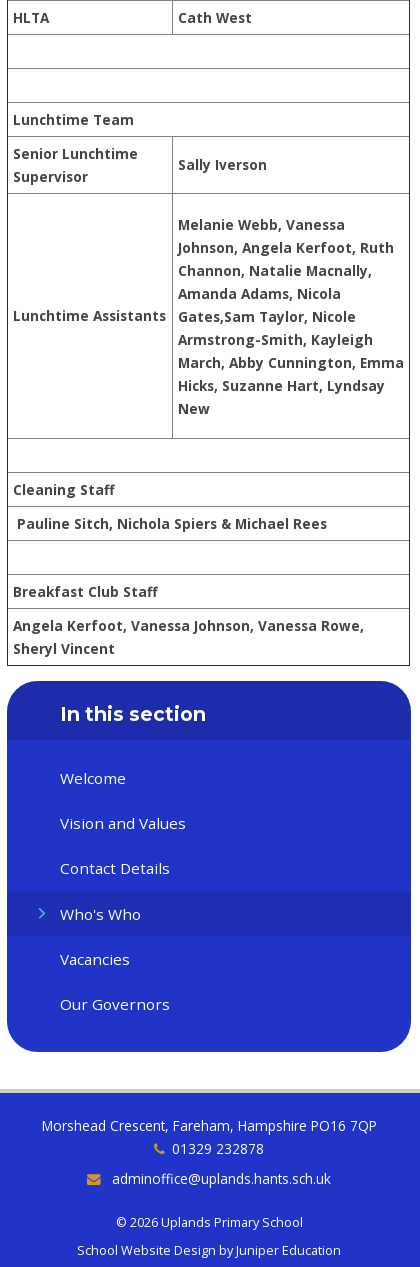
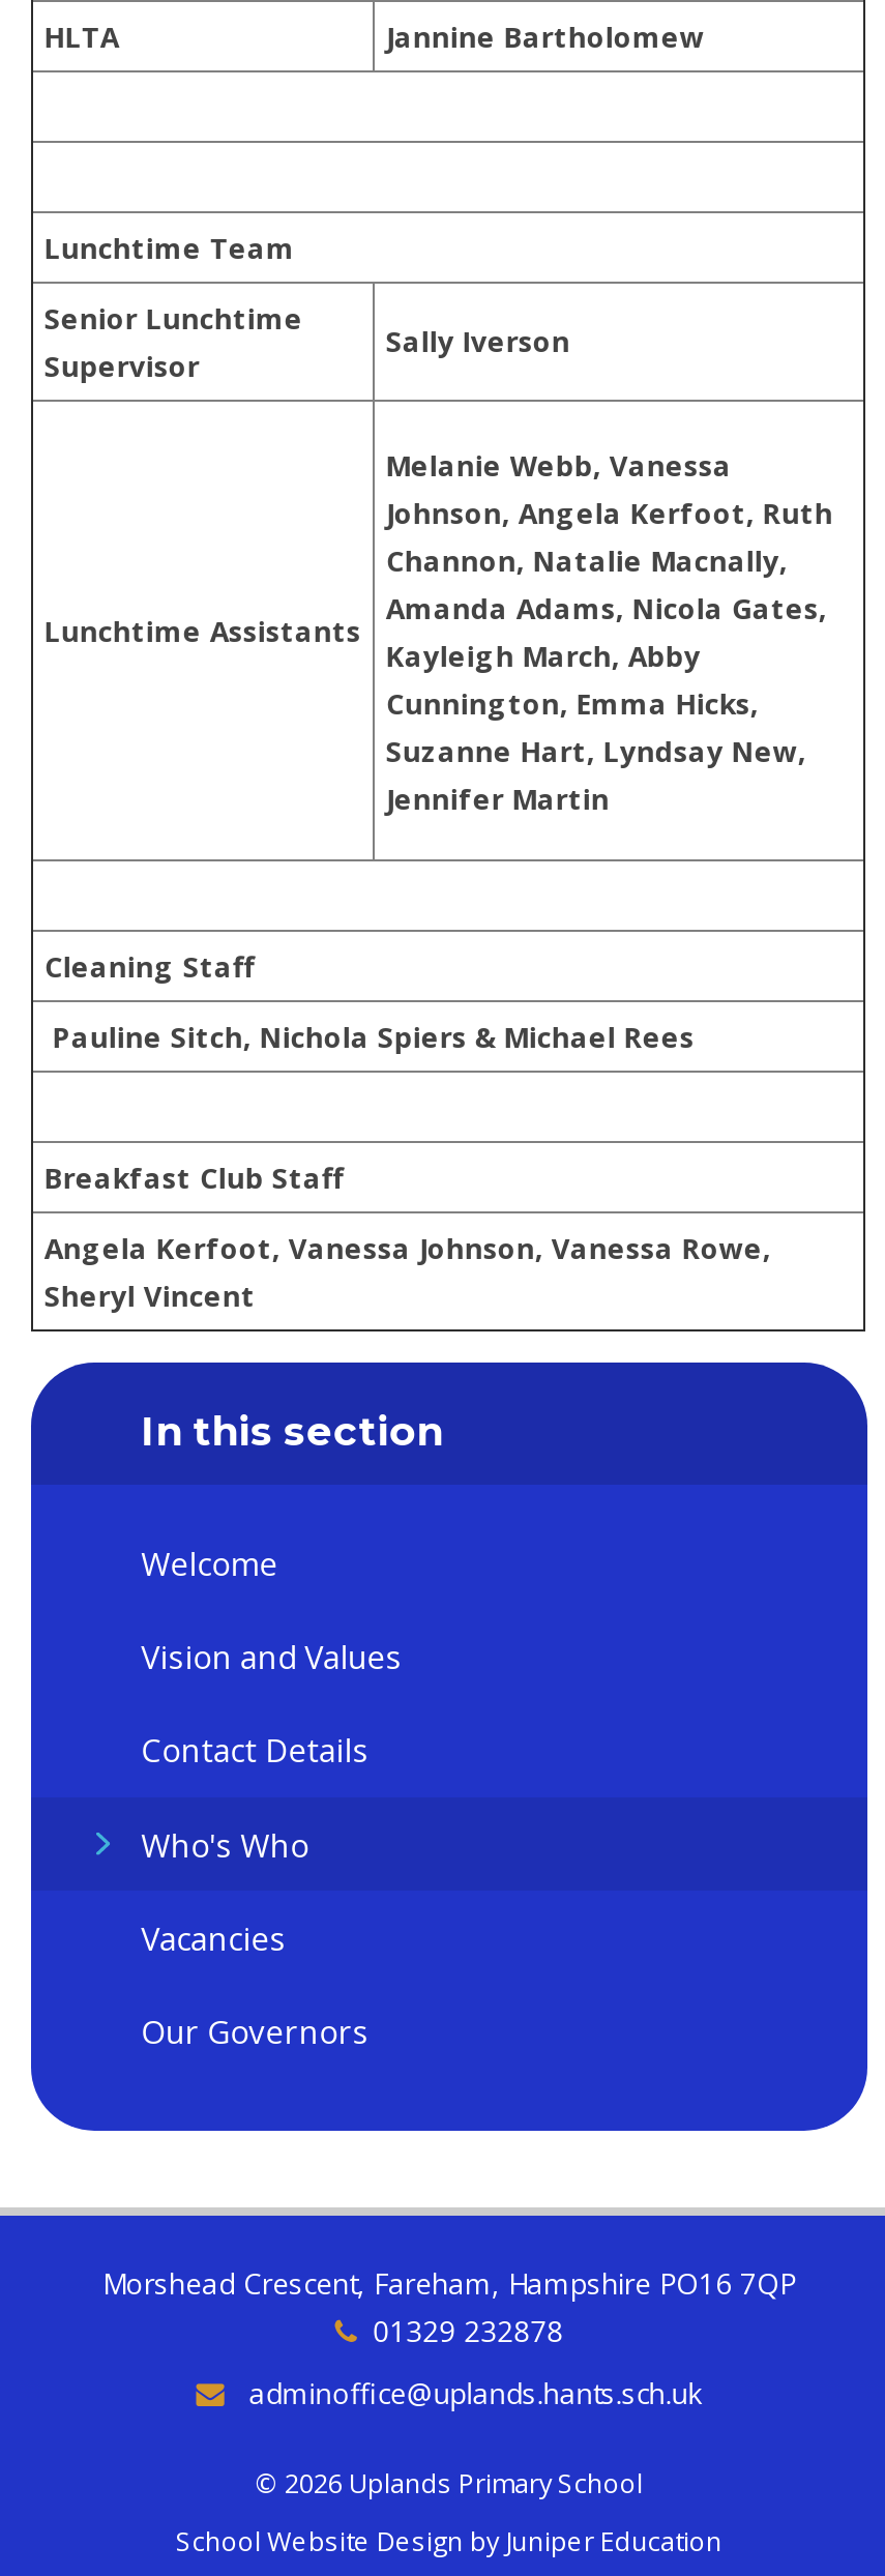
- Cath West
+ Jannine Bartholomew

- Amanda Adams, Nicola
- Gates,Sam Taylor, Nicole
- Armstrong-Smith, Kayleigh
- March, Abby Cunnington, Emma
- Hicks, Suzanne Hart, Lyndsay
- New
+ Amanda Adams, Nicola Gates,
+ Kayleigh March, Abby
+ Cunnington, Emma Hicks,
+ Suzanne Hart, Lyndsay New,
+ Jennifer Martin
